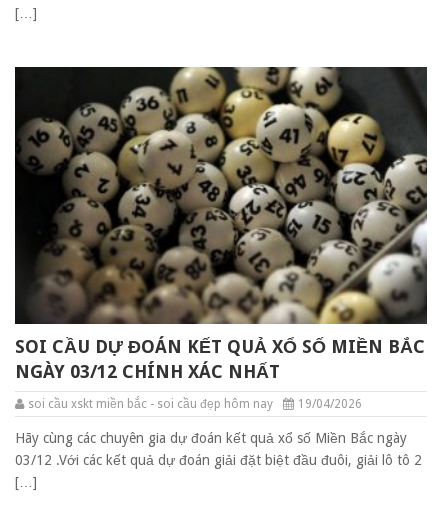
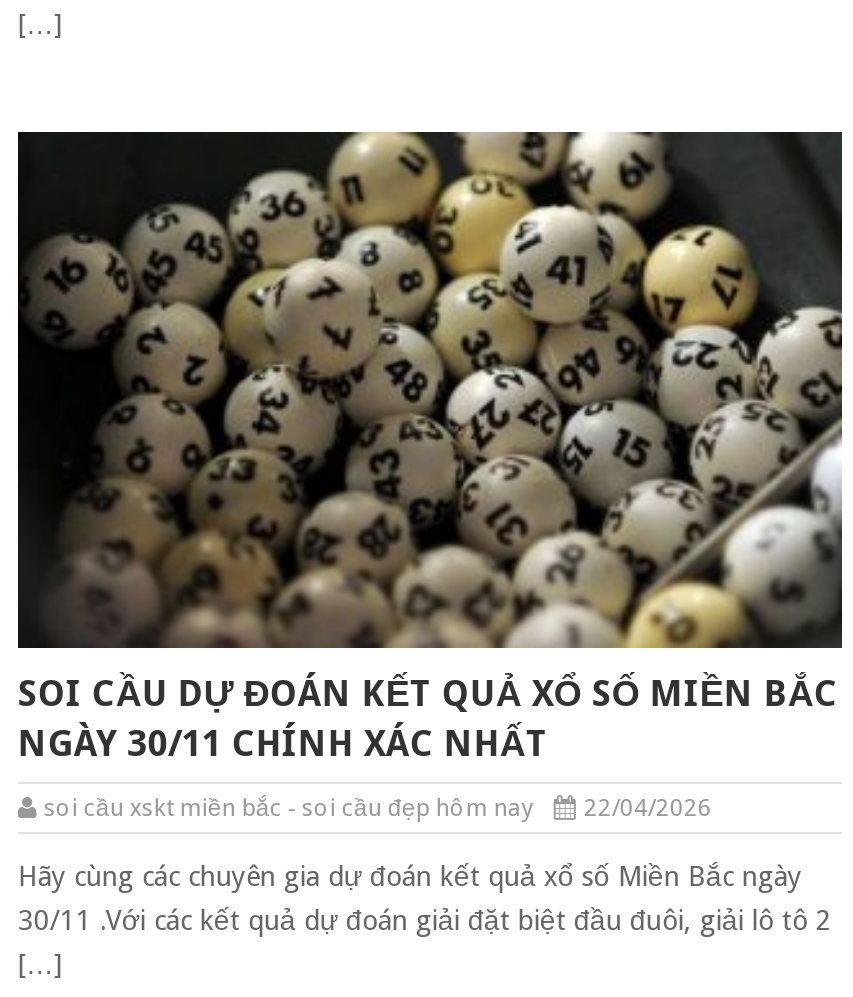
- NGÀY 03/12 CHÍNH XÁC NHẤT
+ NGÀY 30/11 CHÍNH XÁC NHẤT

- soi cầu xskt miền bắc - soi cầu đẹp hôm nay 19/04/2026
+ soi cầu xskt miền bắc - soi cầu đẹp hôm nay 22/04/2026

- 03/12 .Với các kết quả dự đoán giải đặt biệt đầu đuôi, giải lô tô 2
+ 30/11 .Với các kết quả dự đoán giải đặt biệt đầu đuôi, giải lô tô 2
